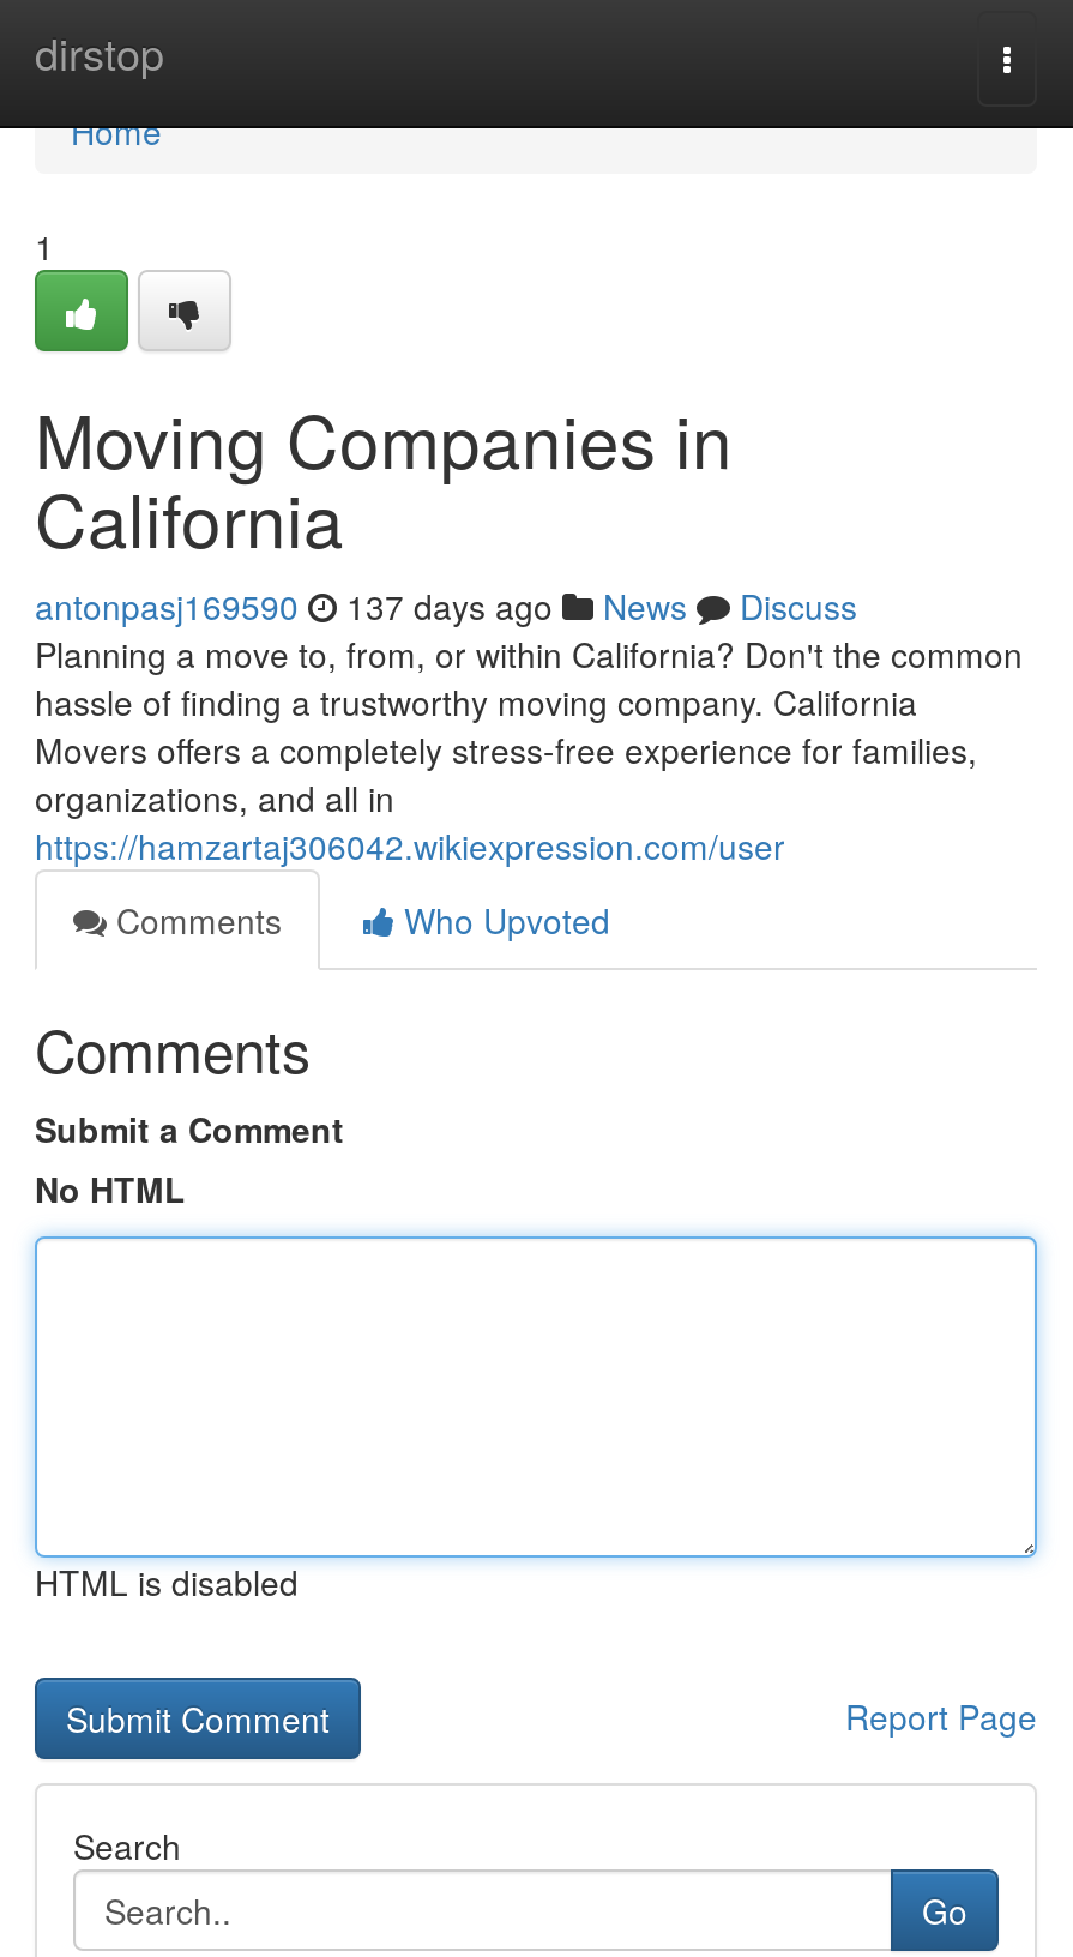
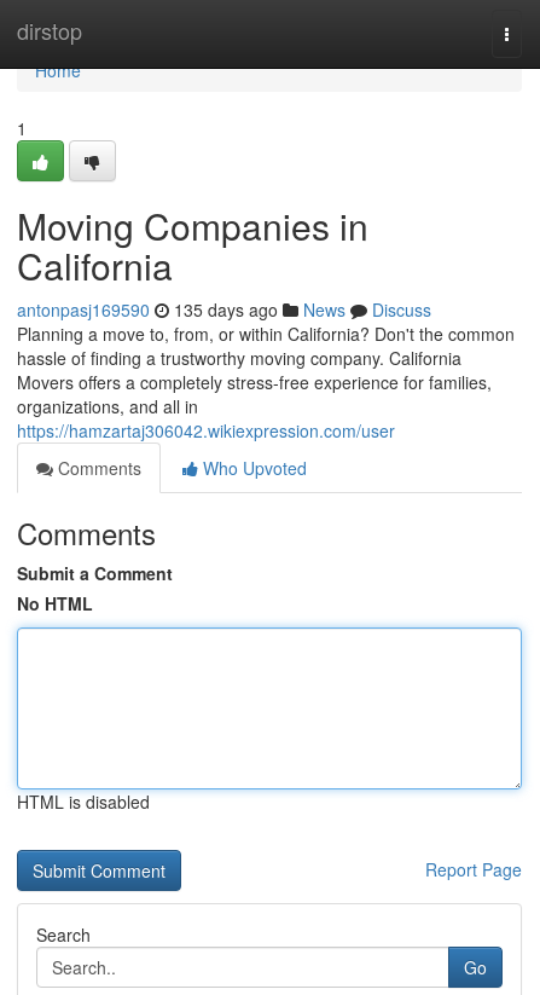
- antonpasj169590 137 days ago News Discuss
+ antonpasj169590 135 days ago News Discuss
